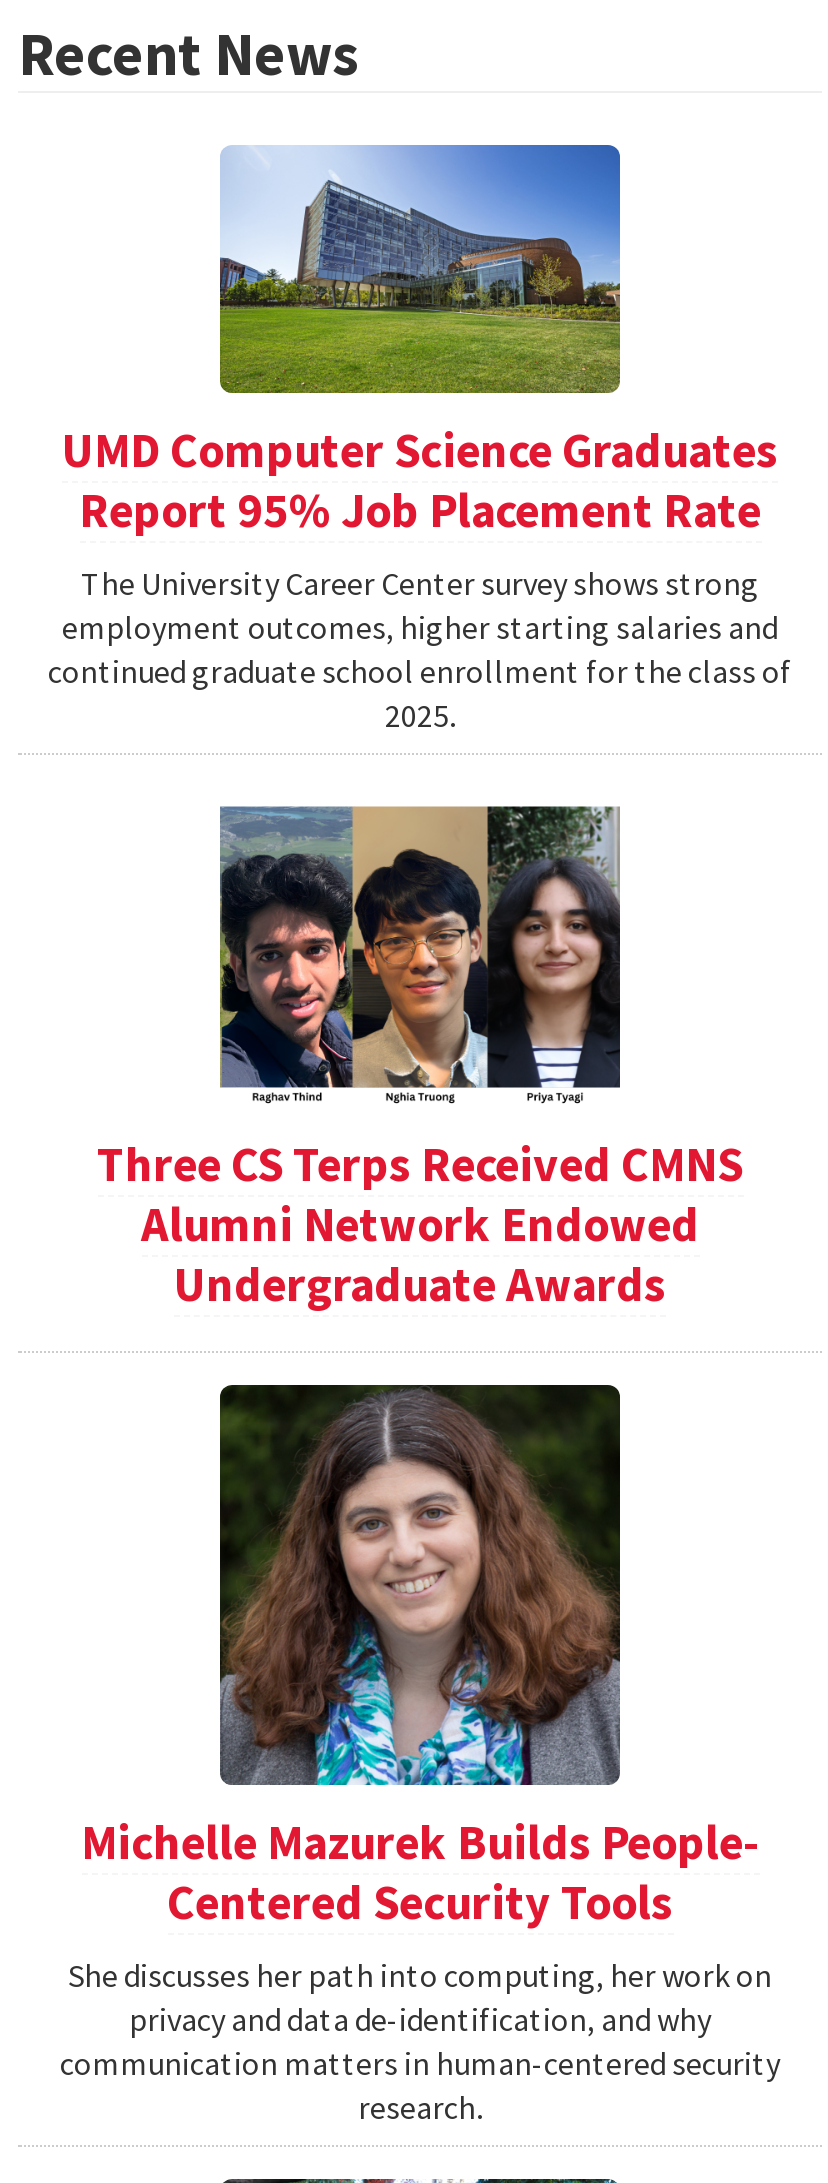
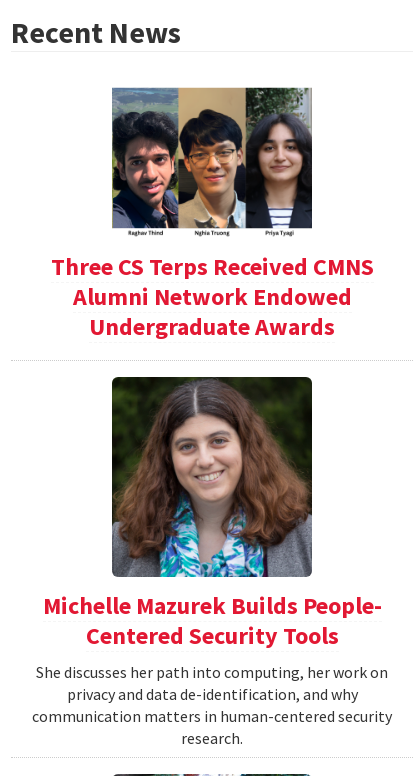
- [image]
- UMD Computer Science Graduates
- Report 95% Job Placement Rate
- The University Career Center survey shows strong
- employment outcomes, higher starting salaries and
- continued graduate school enrollment for the class of
- 2025.
